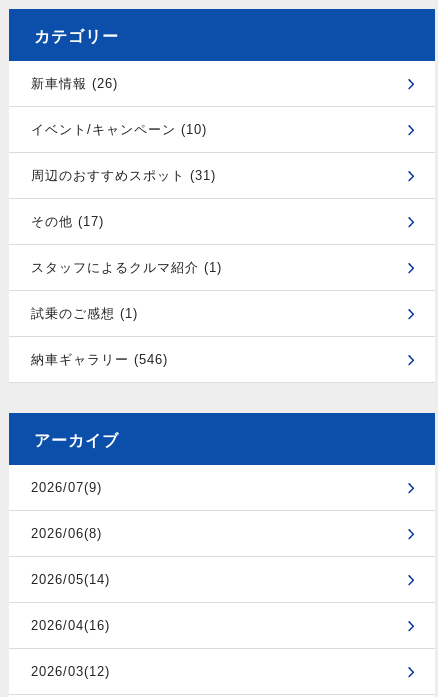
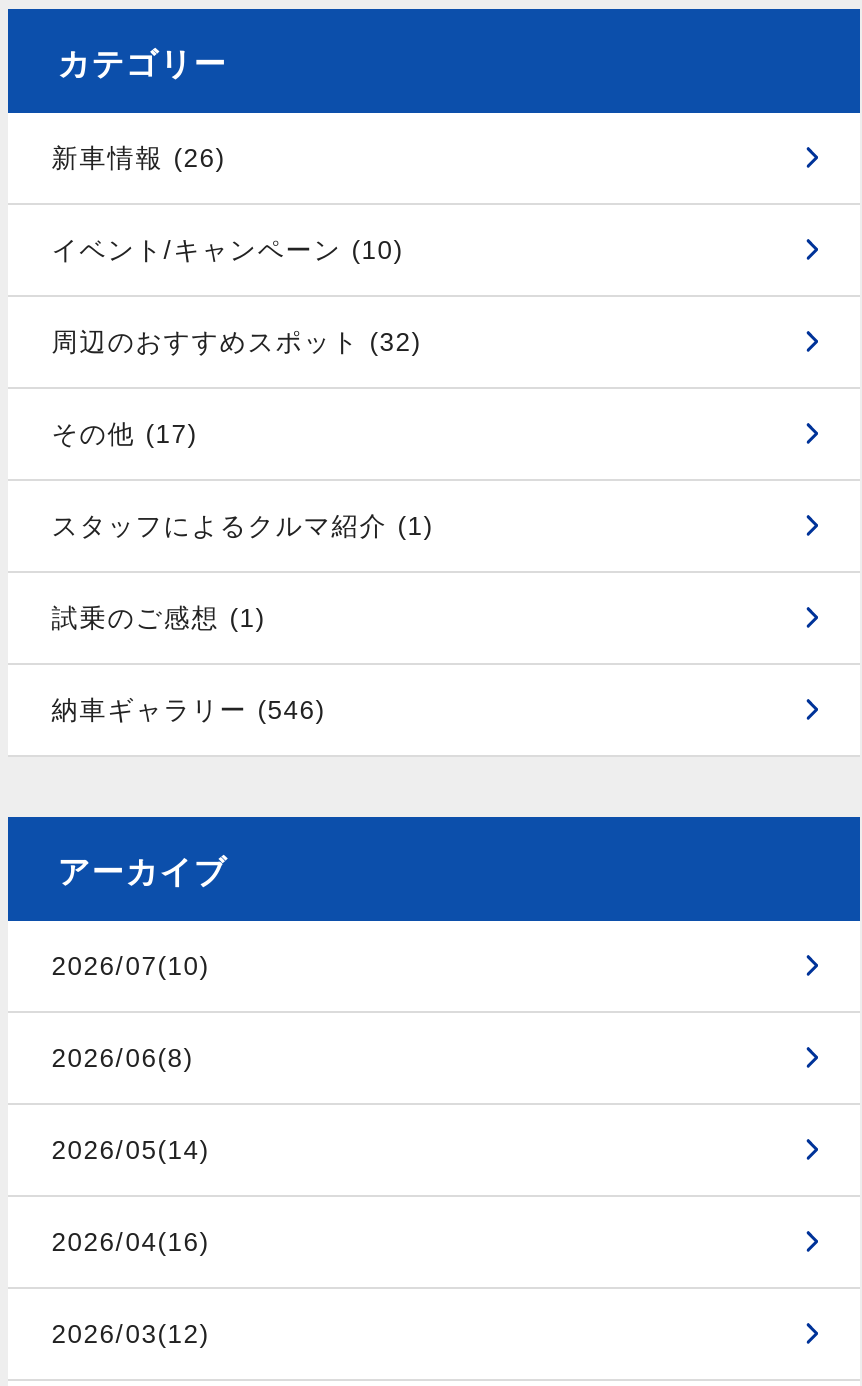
- 周辺のおすすめスポット (31)
+ 周辺のおすすめスポット (32)

- 2026/07(9)
+ 2026/07(10)
